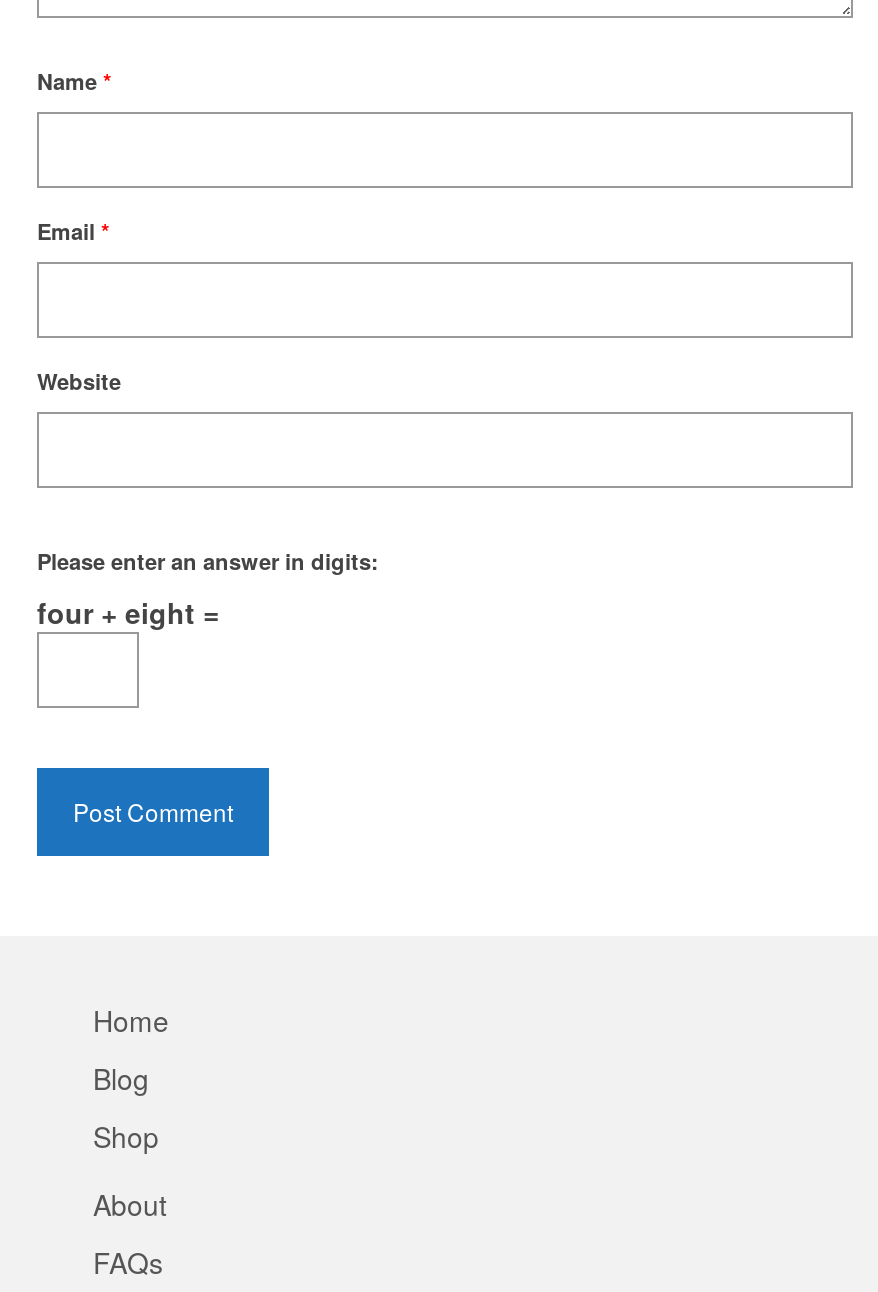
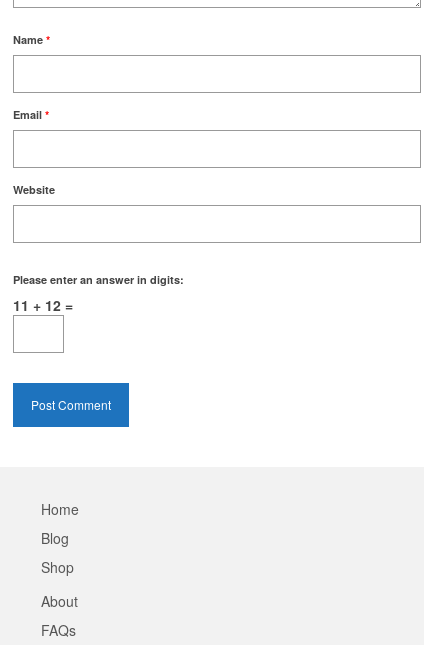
- four + eight =
+ 11 + 12 =
